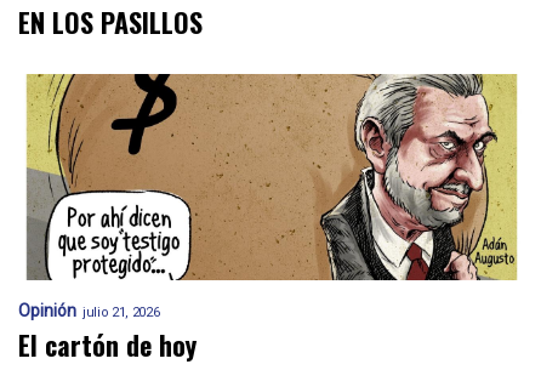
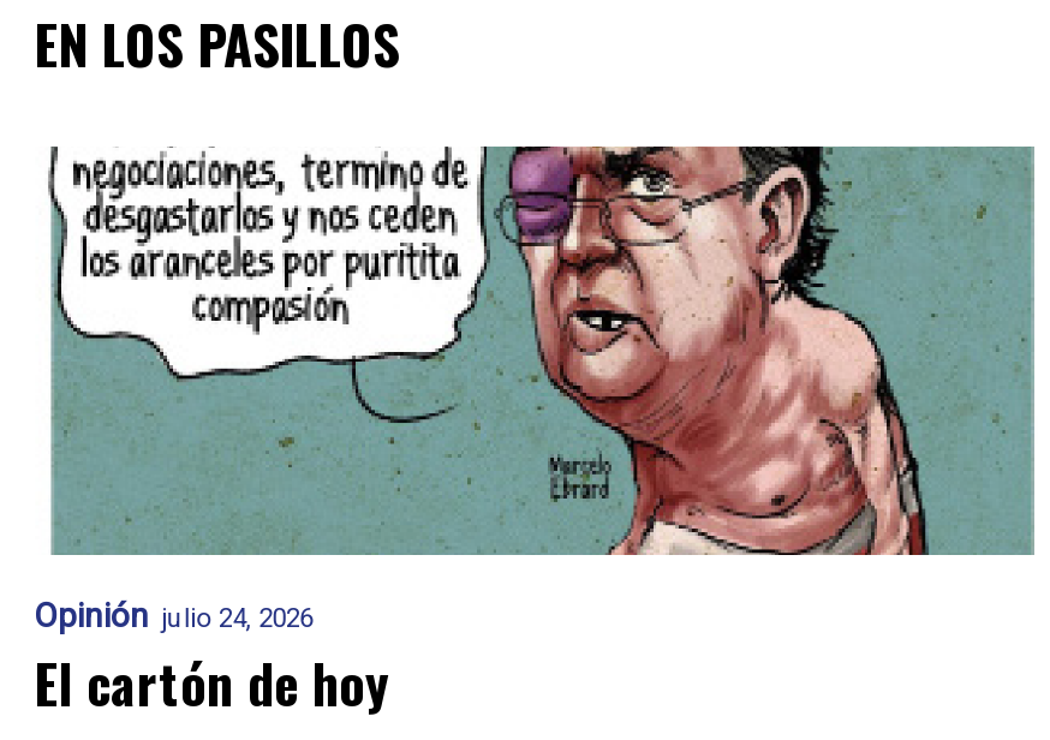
- [image]
- Opinión julio 21, 2026
+ [image]
+ Opinión julio 24, 2026
